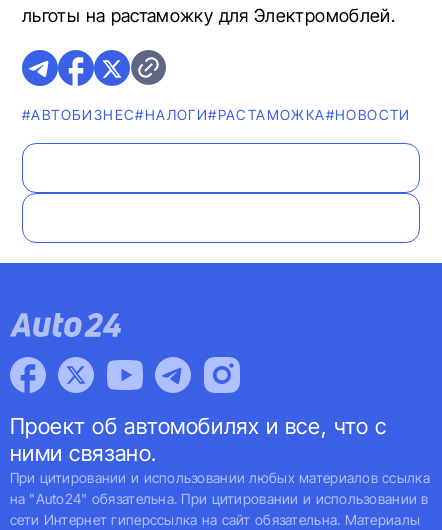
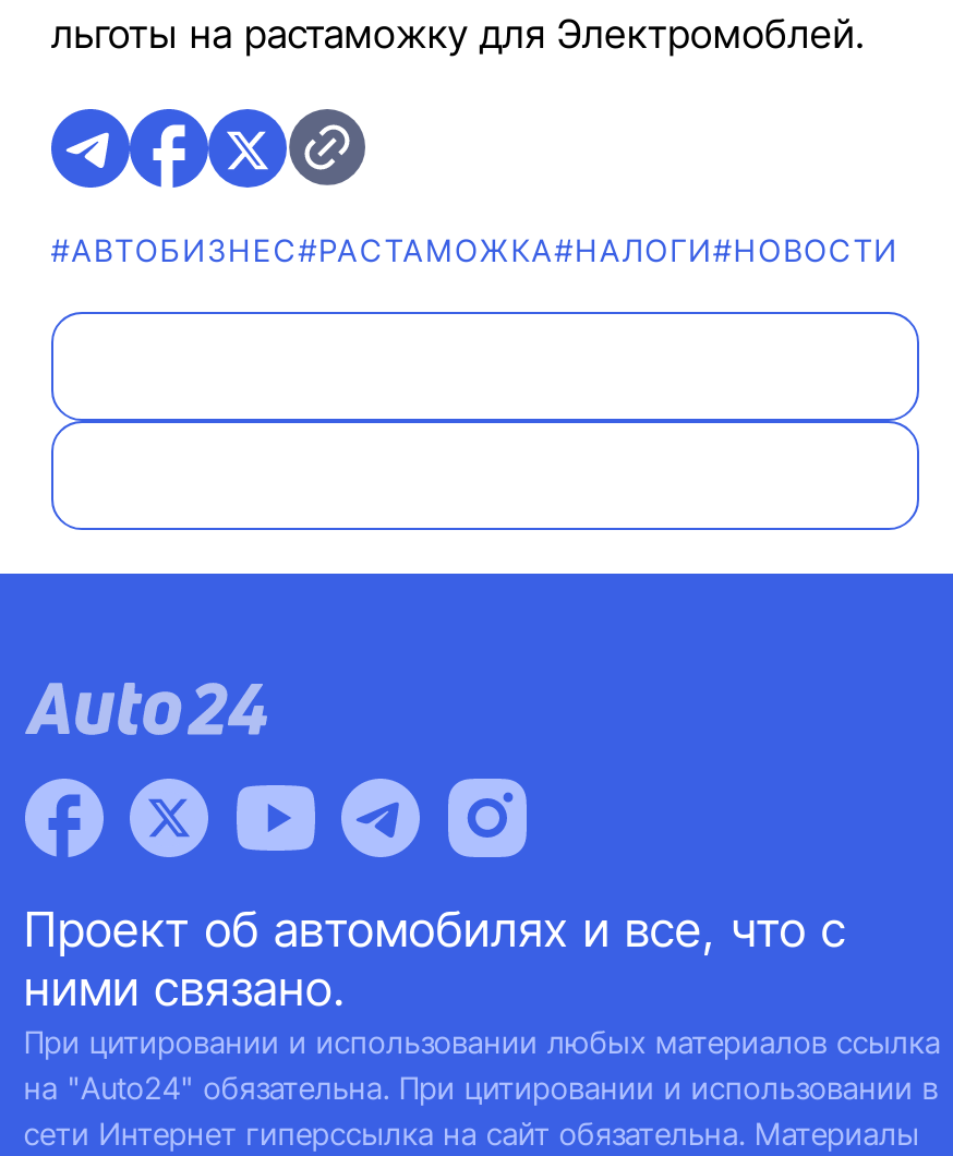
- #AВТОБИЗНЕС#НАЛОГИ#РАСТАМОЖКА#НОВОСТИ
+ #AВТОБИЗНЕС#РАСТАМОЖКА#НАЛОГИ#НОВОСТИ
